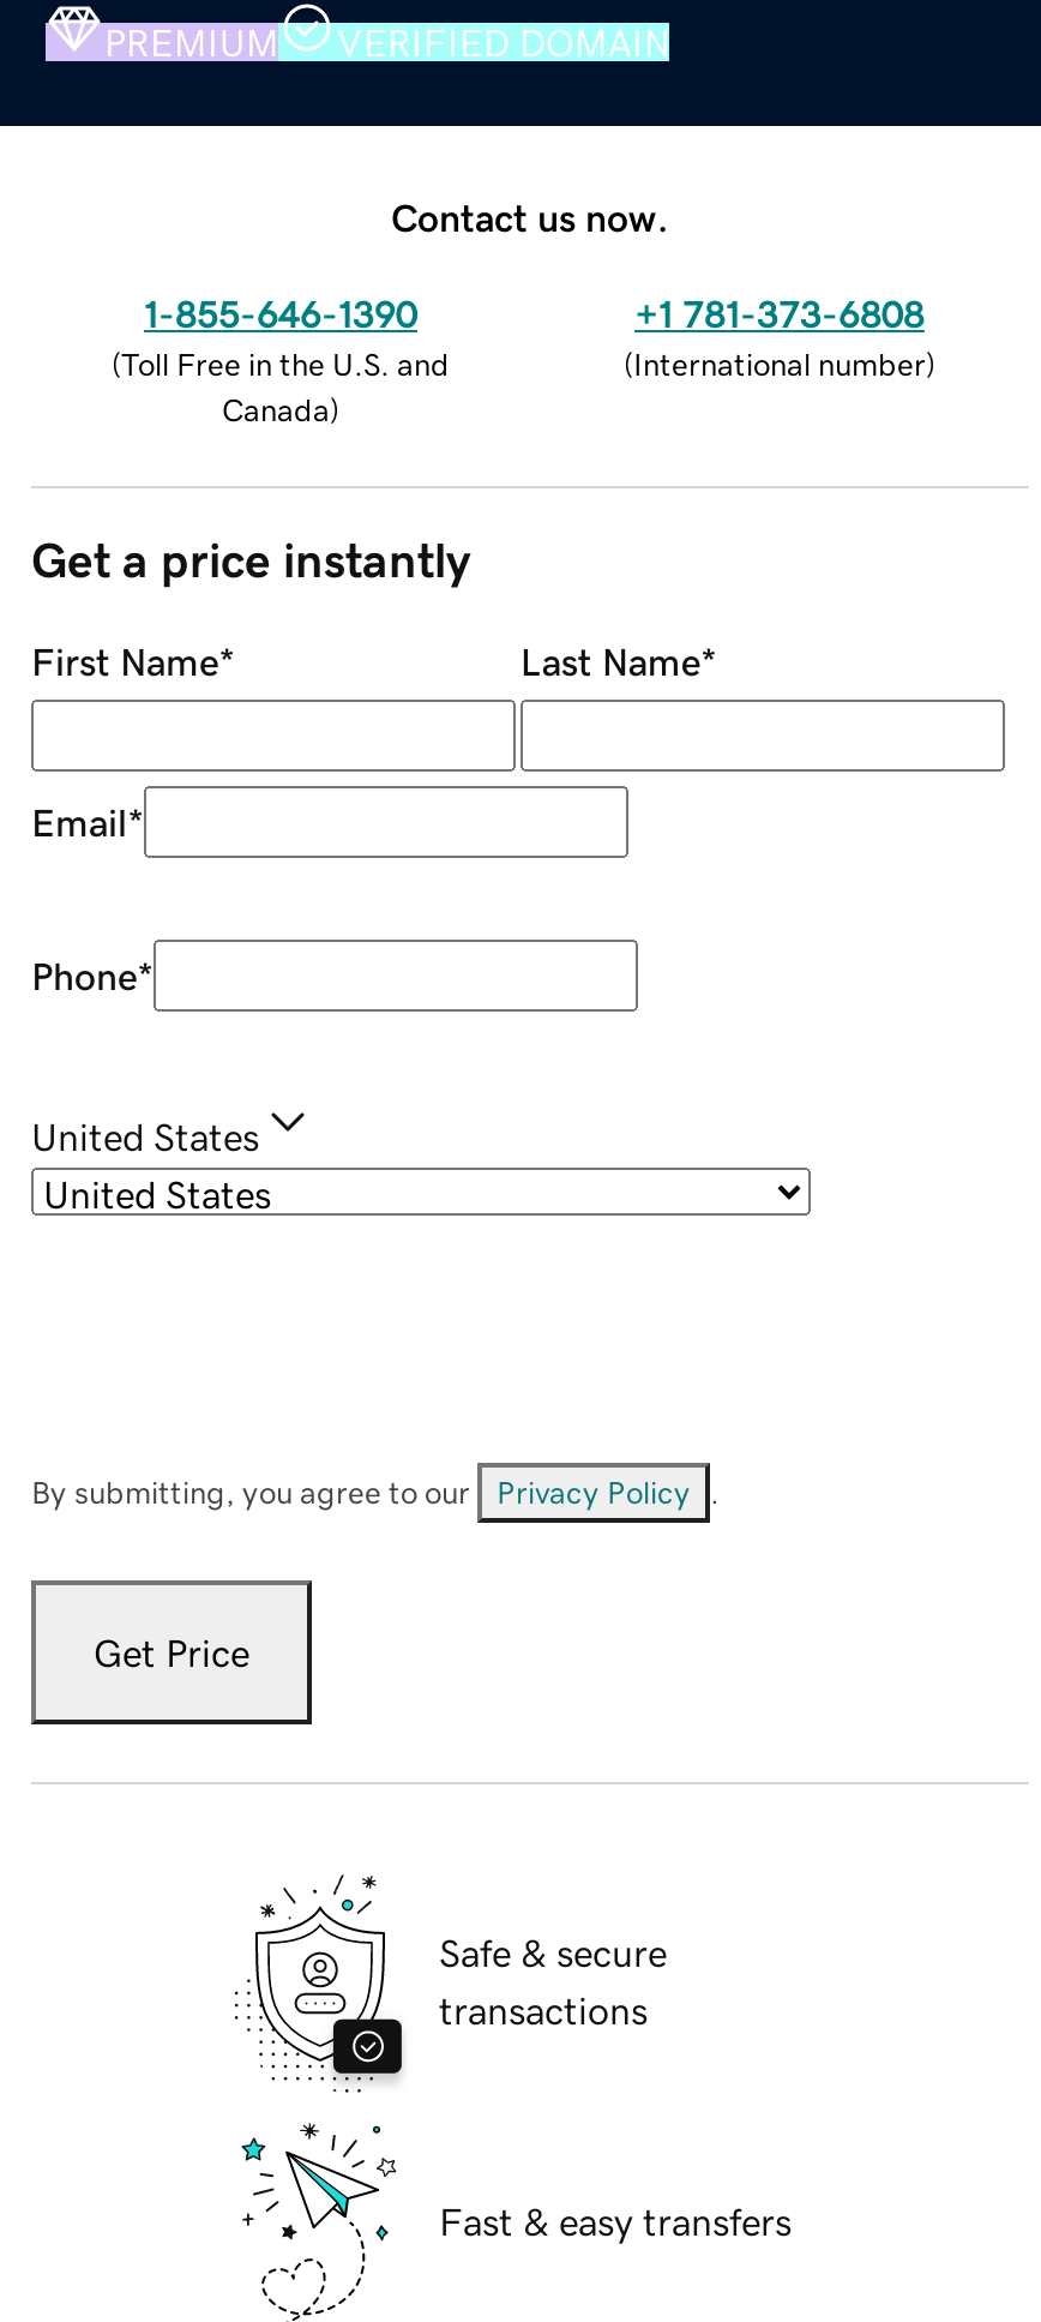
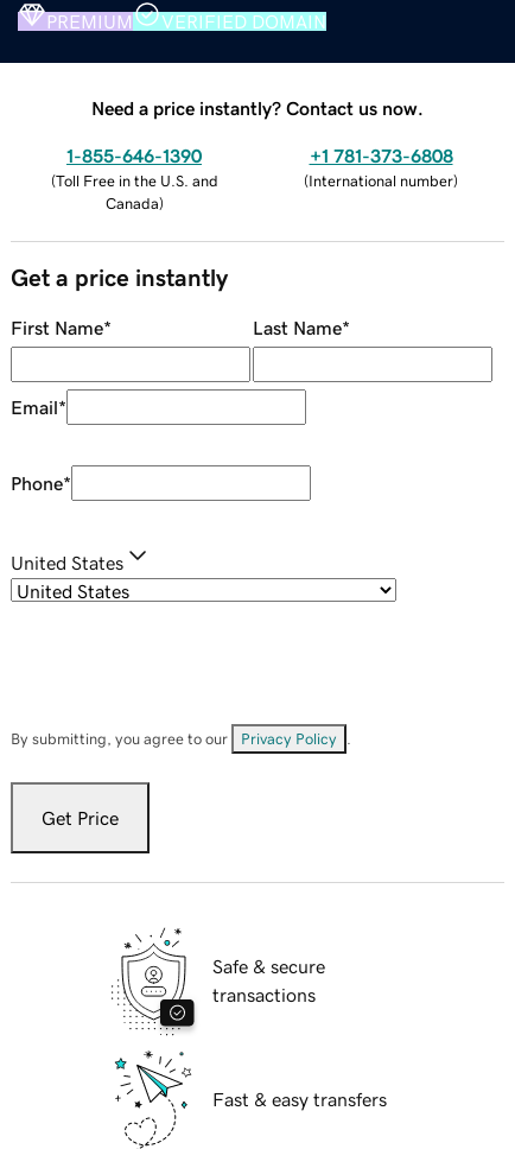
- Contact us now.
+ Need a price instantly? Contact us now.
